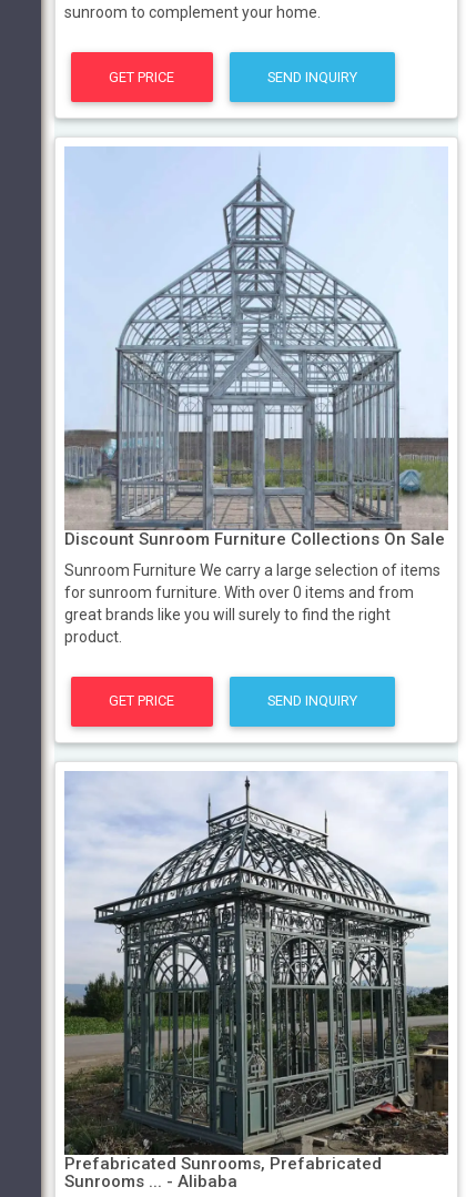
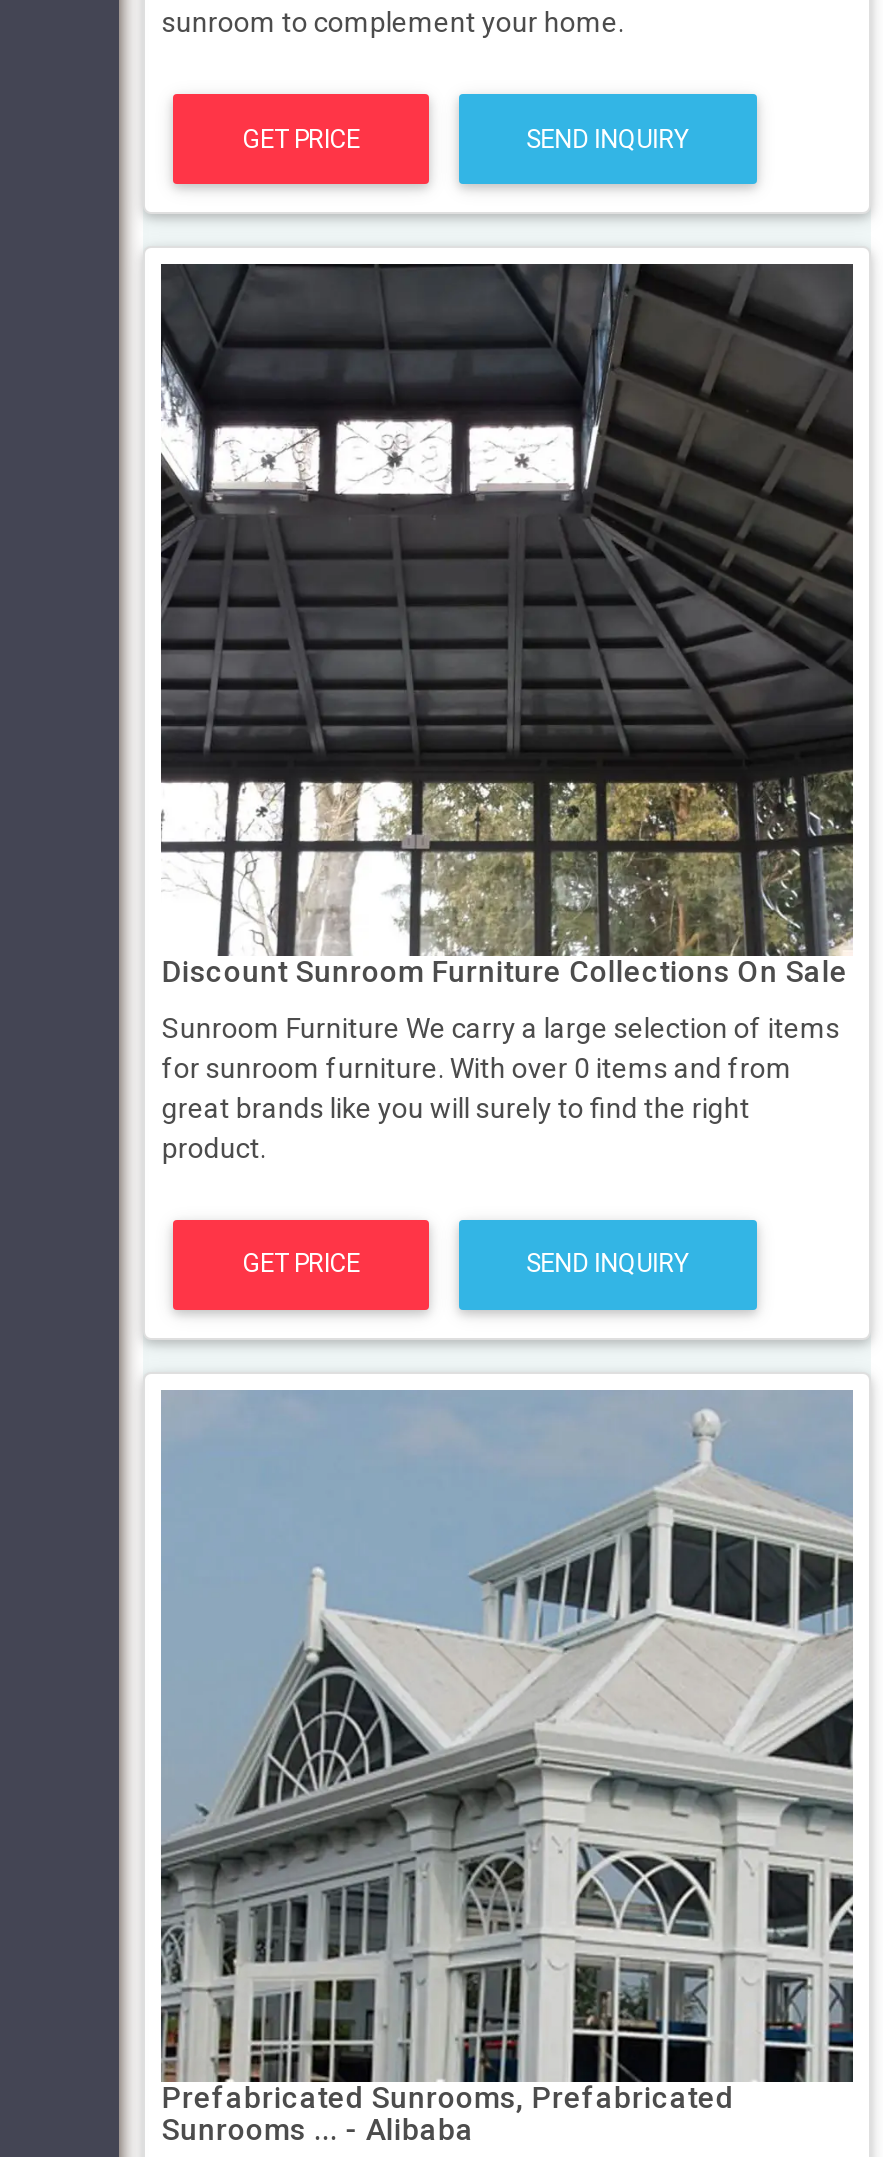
- [image]
+ [image]

- [image]
+ [image]
